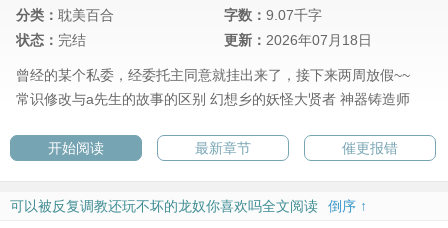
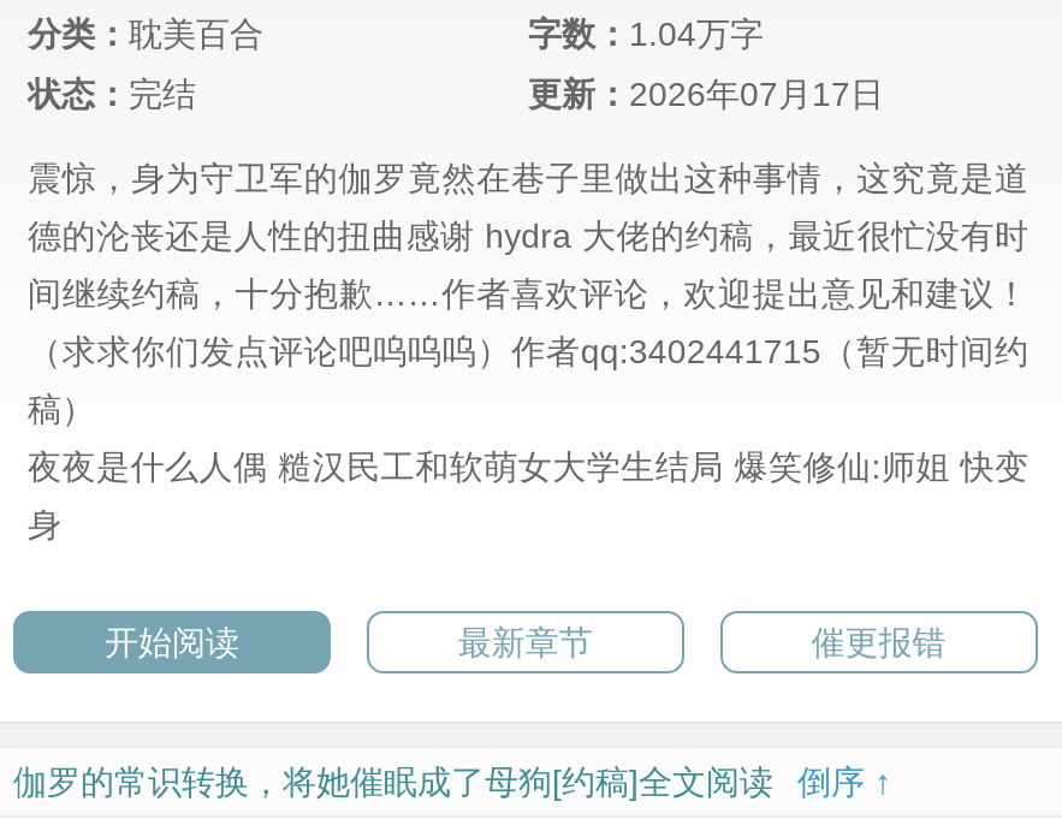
- 字数：9.07千字
+ 字数：1.04万字

- 更新：2026年07月18日
- 曾经的某个私委，经委托主同意就挂出来了，接下来两周放假~~
- 常识修改与a先生的故事的区别 幻想乡的妖怪大贤者 神器铸造师
+ 更新：2026年07月17日
+ 震惊，身为守卫军的伽罗竟然在巷子里做出这种事情，这究竟是道
+ 德的沦丧还是人性的扭曲感谢 hydra 大佬的约稿，最近很忙没有时
+ 间继续约稿，十分抱歉……作者喜欢评论，欢迎提出意见和建议！
+ （求求你们发点评论吧呜呜呜）作者qq:3402441715（暂无时间约
+ 稿）
+ 夜夜是什么人偶 糙汉民工和软萌女大学生结局 爆笑修仙:师姐 快变
+ 身

- 可以被反复调教还玩不坏的龙奴你喜欢吗全文阅读
+ 伽罗的常识转换，将她催眠成了母狗[约稿]全文阅读
